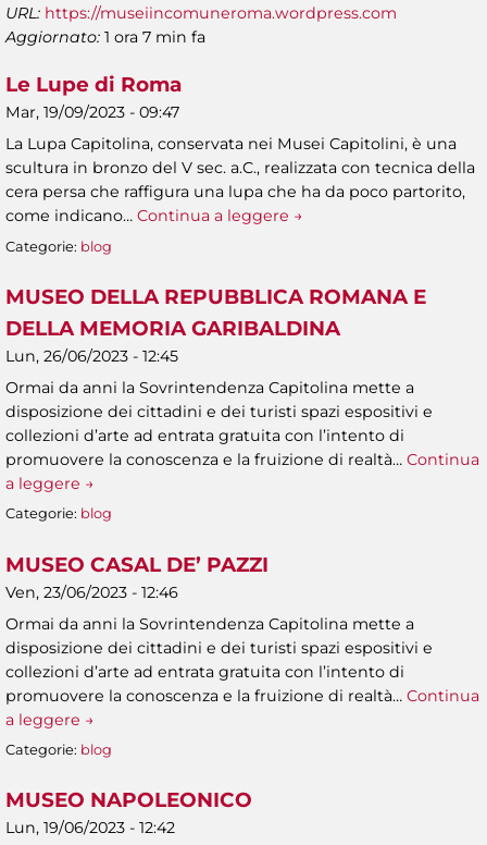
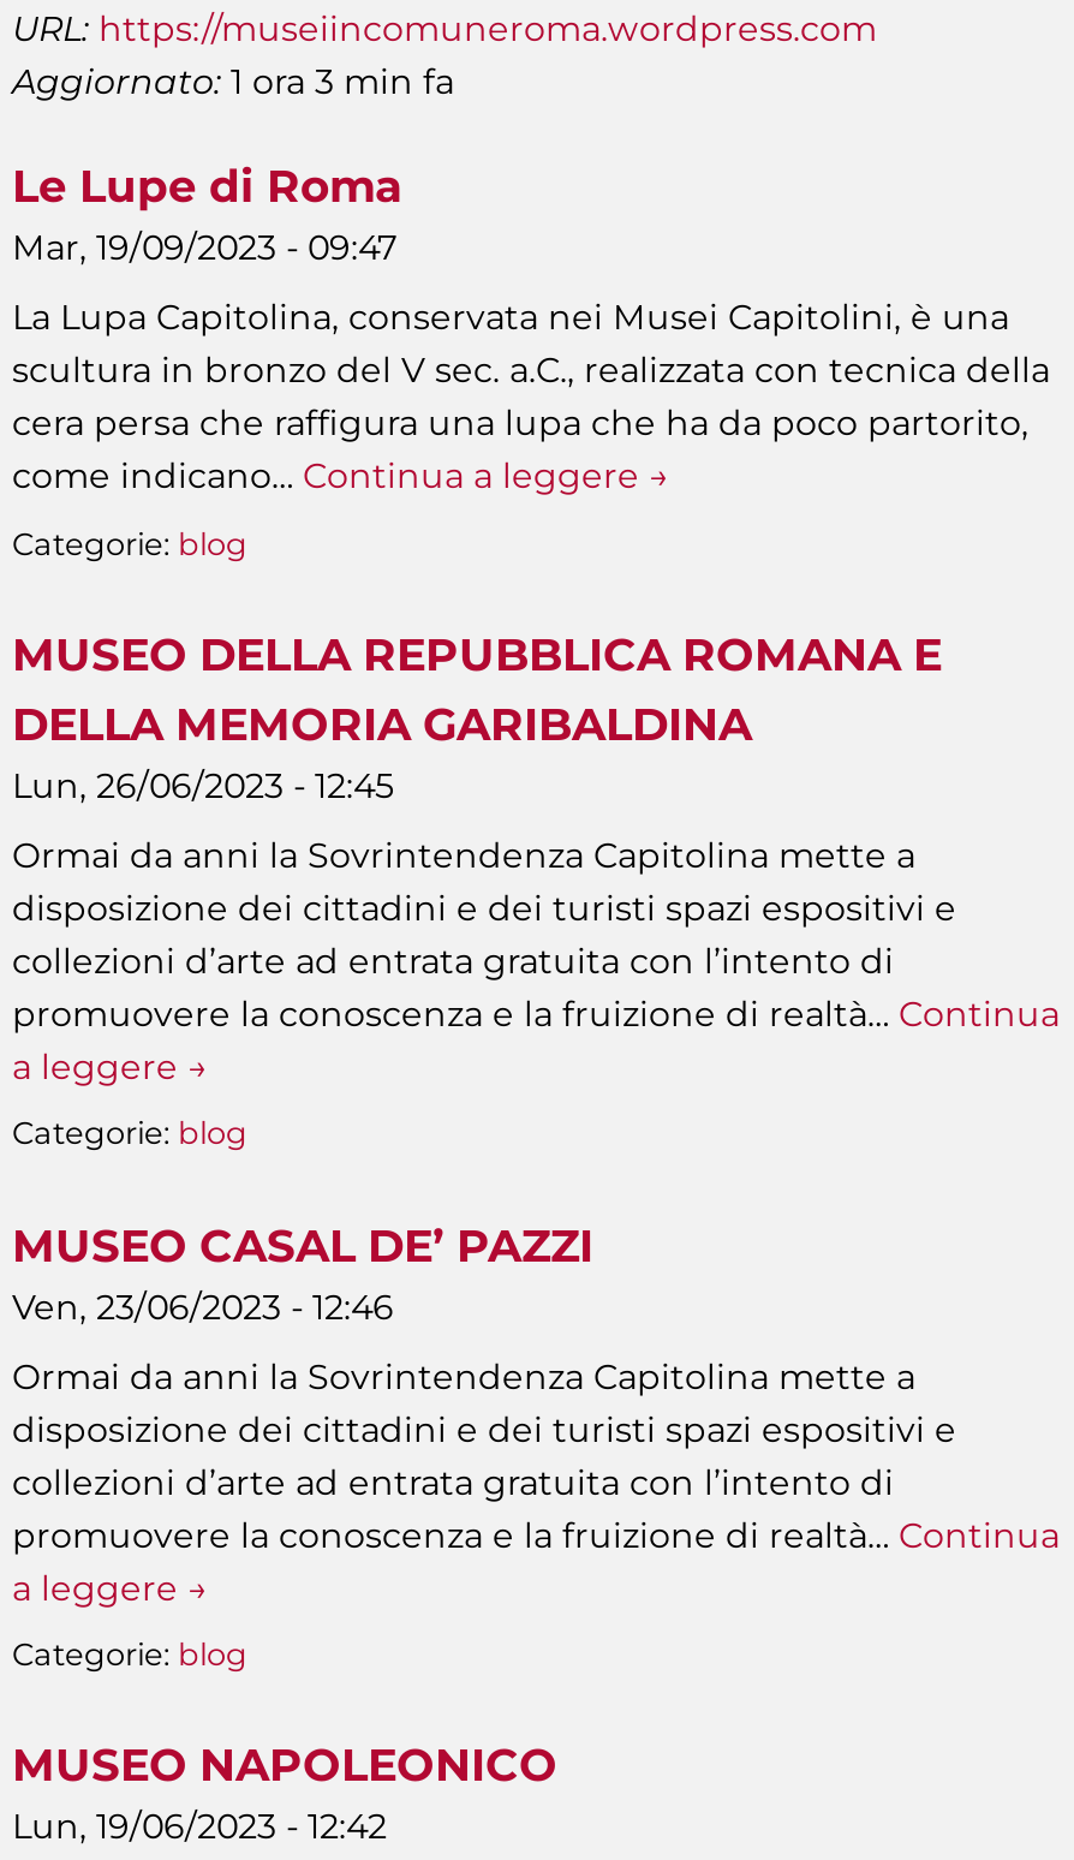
- Aggiornato: 1 ora 7 min fa
+ Aggiornato: 1 ora 3 min fa
